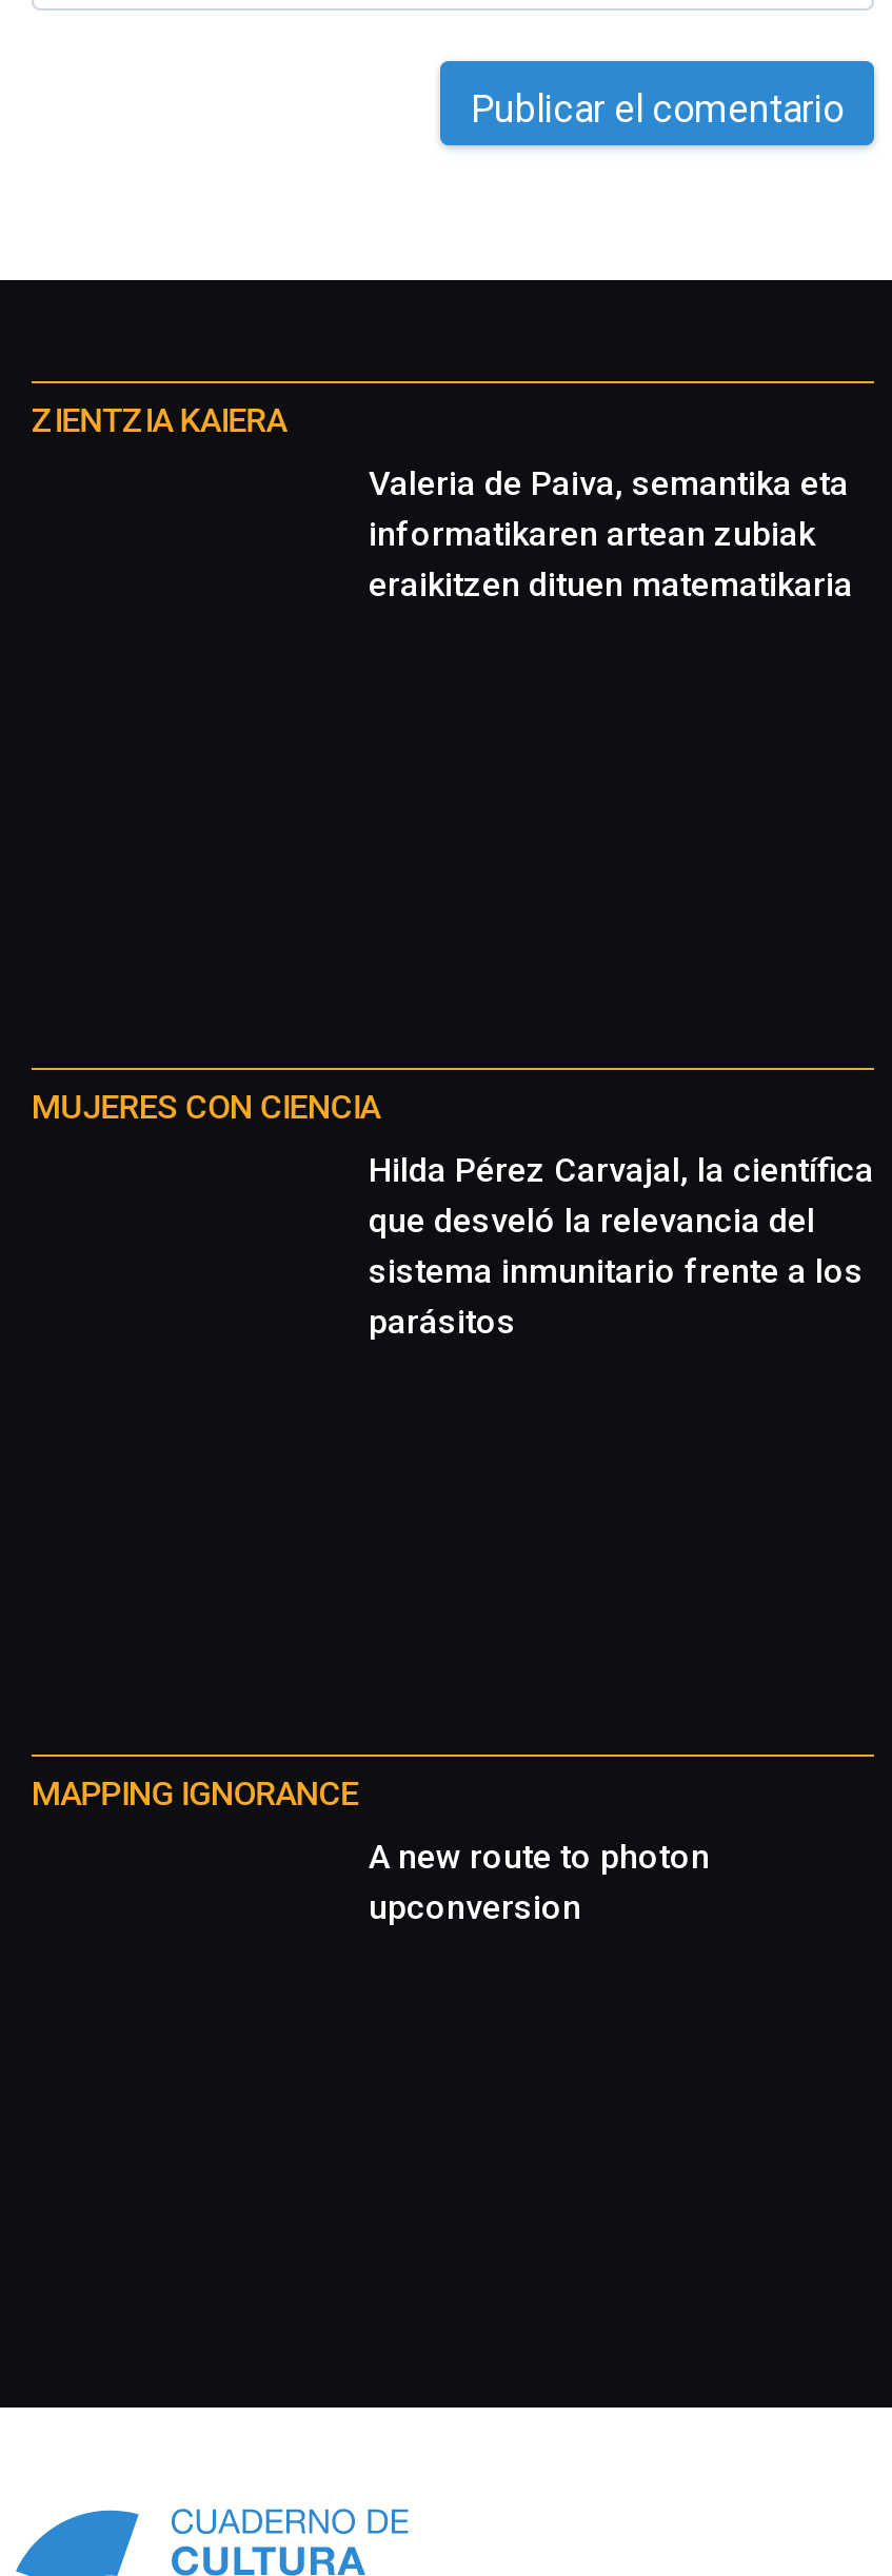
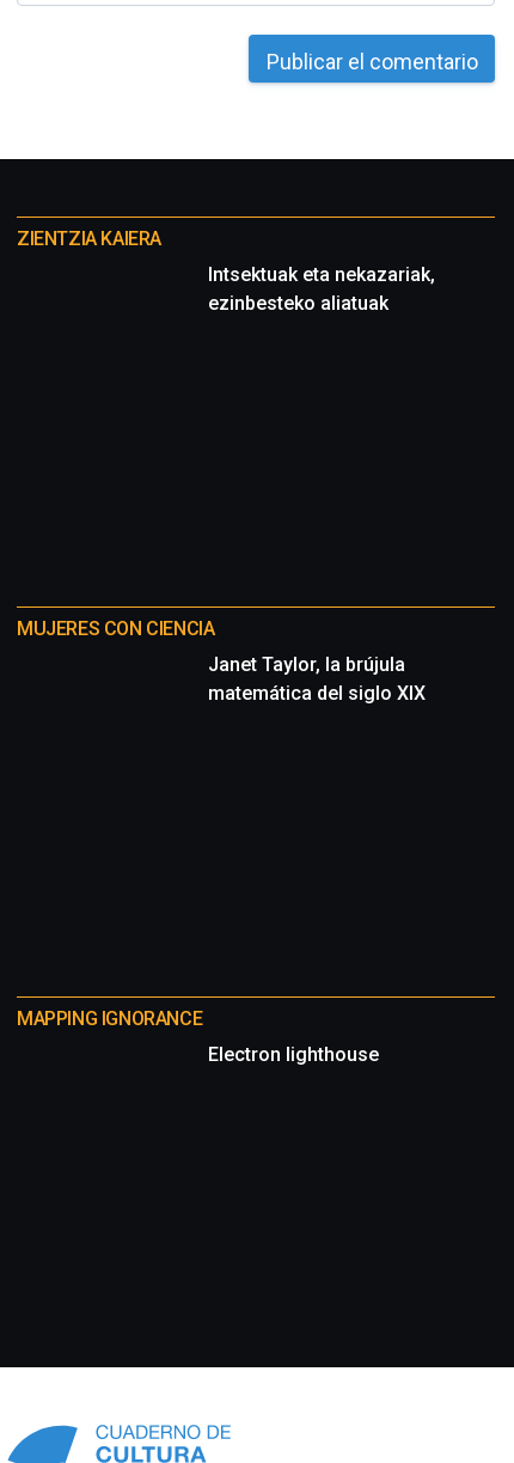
- Valeria de Paiva, semantika eta
- informatikaren artean zubiak
- eraikitzen dituen matematikaria
+ Intsektuak eta nekazariak,
+ ezinbesteko aliatuak

- Hilda Pérez Carvajal, la científica
- que desveló la relevancia del
- sistema inmunitario frente a los
- parásitos
+ Janet Taylor, la brújula
+ matemática del siglo XIX

- A new route to photon
- upconversion
+ Electron lighthouse
